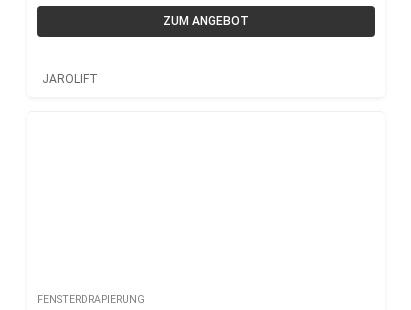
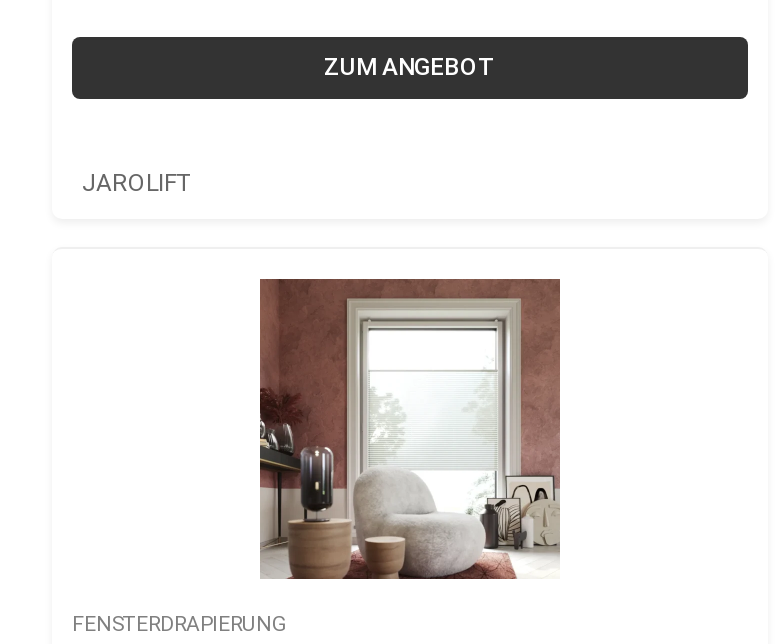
+ [image]
